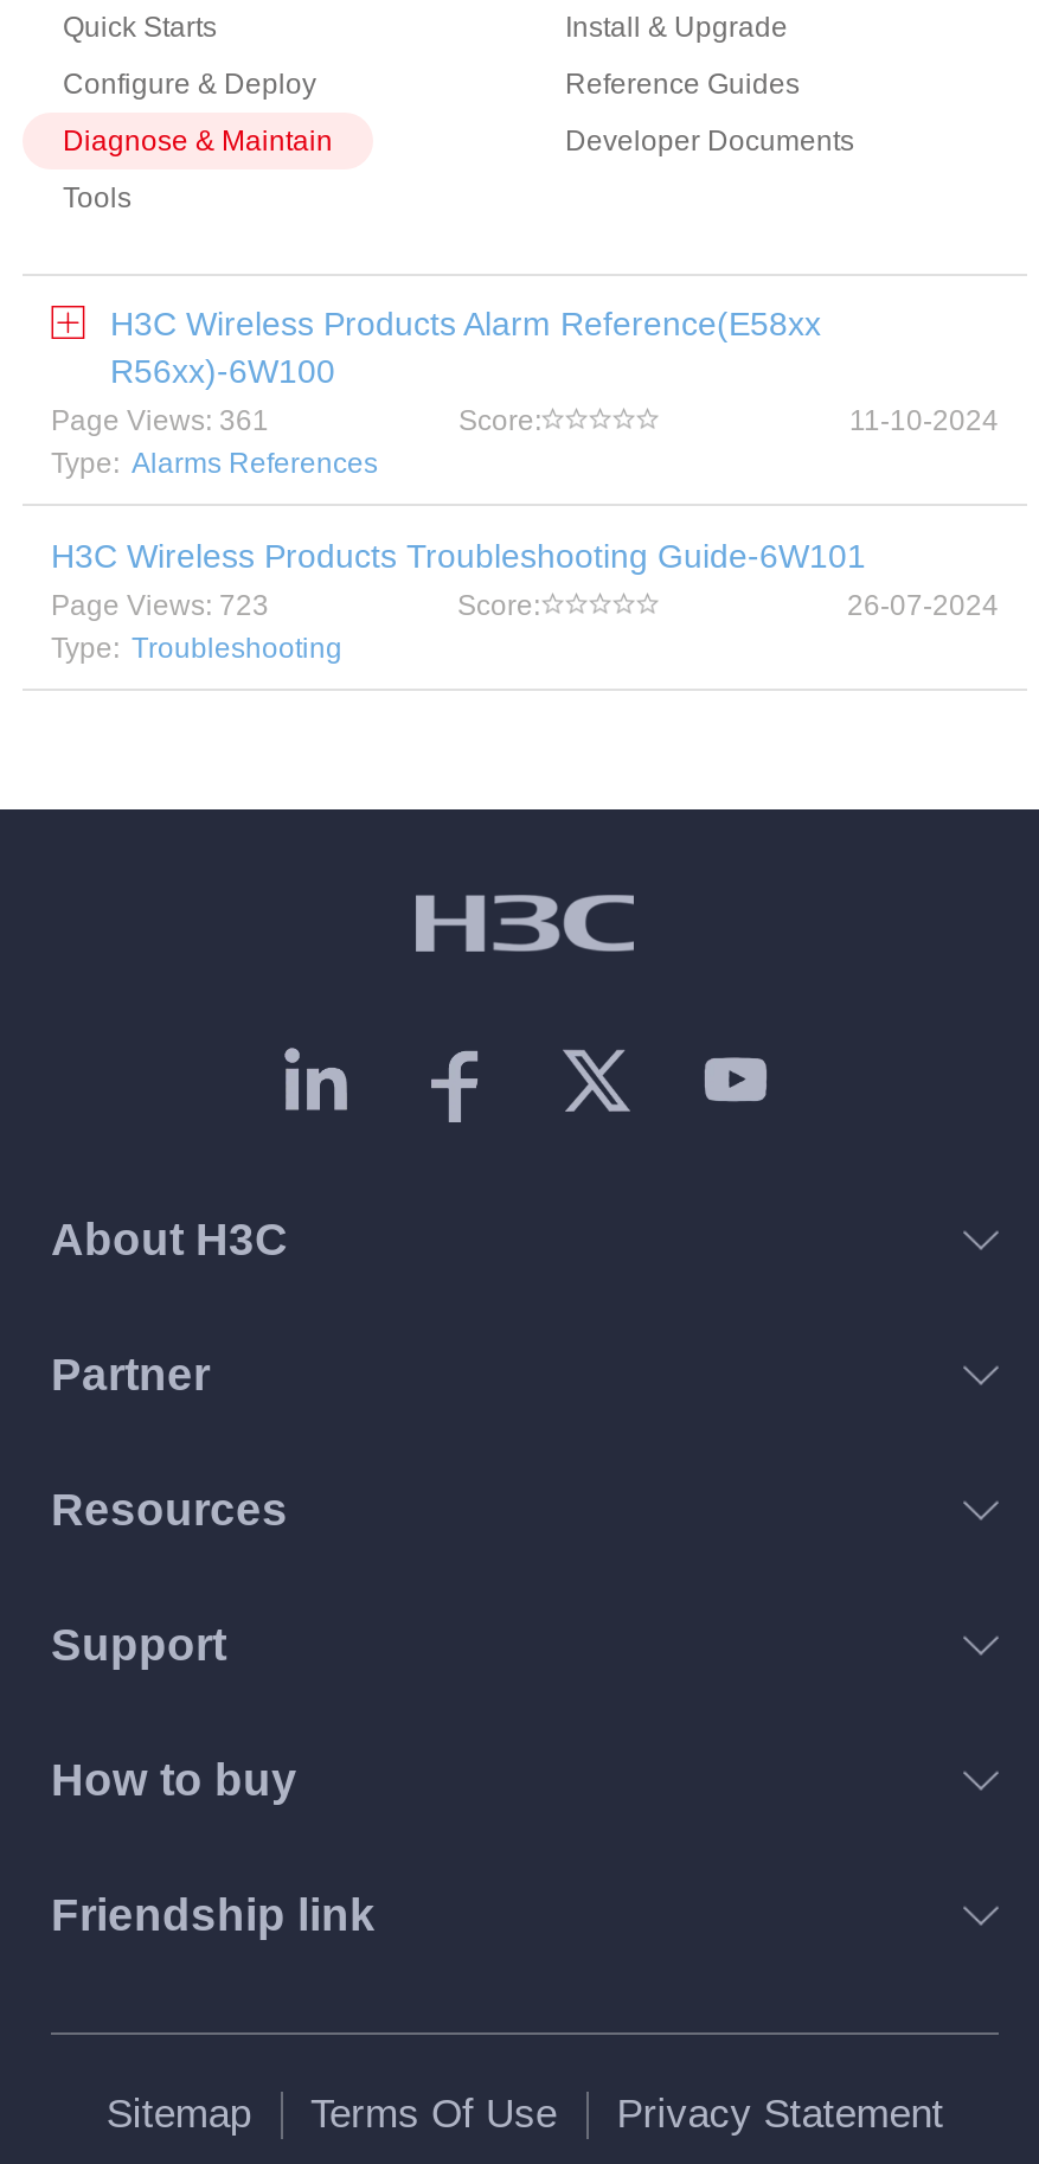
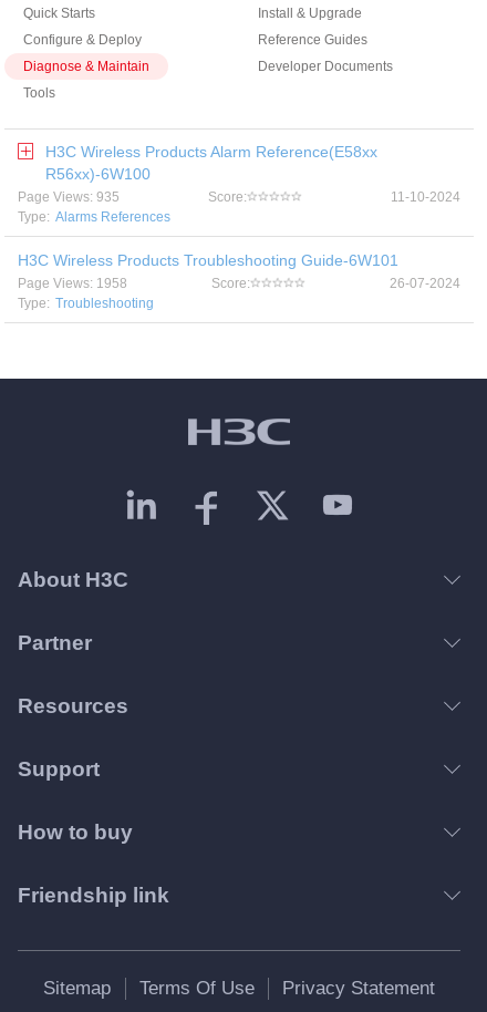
- Page Views: 361
+ Page Views: 935

- Page Views: 723
+ Page Views: 1958
